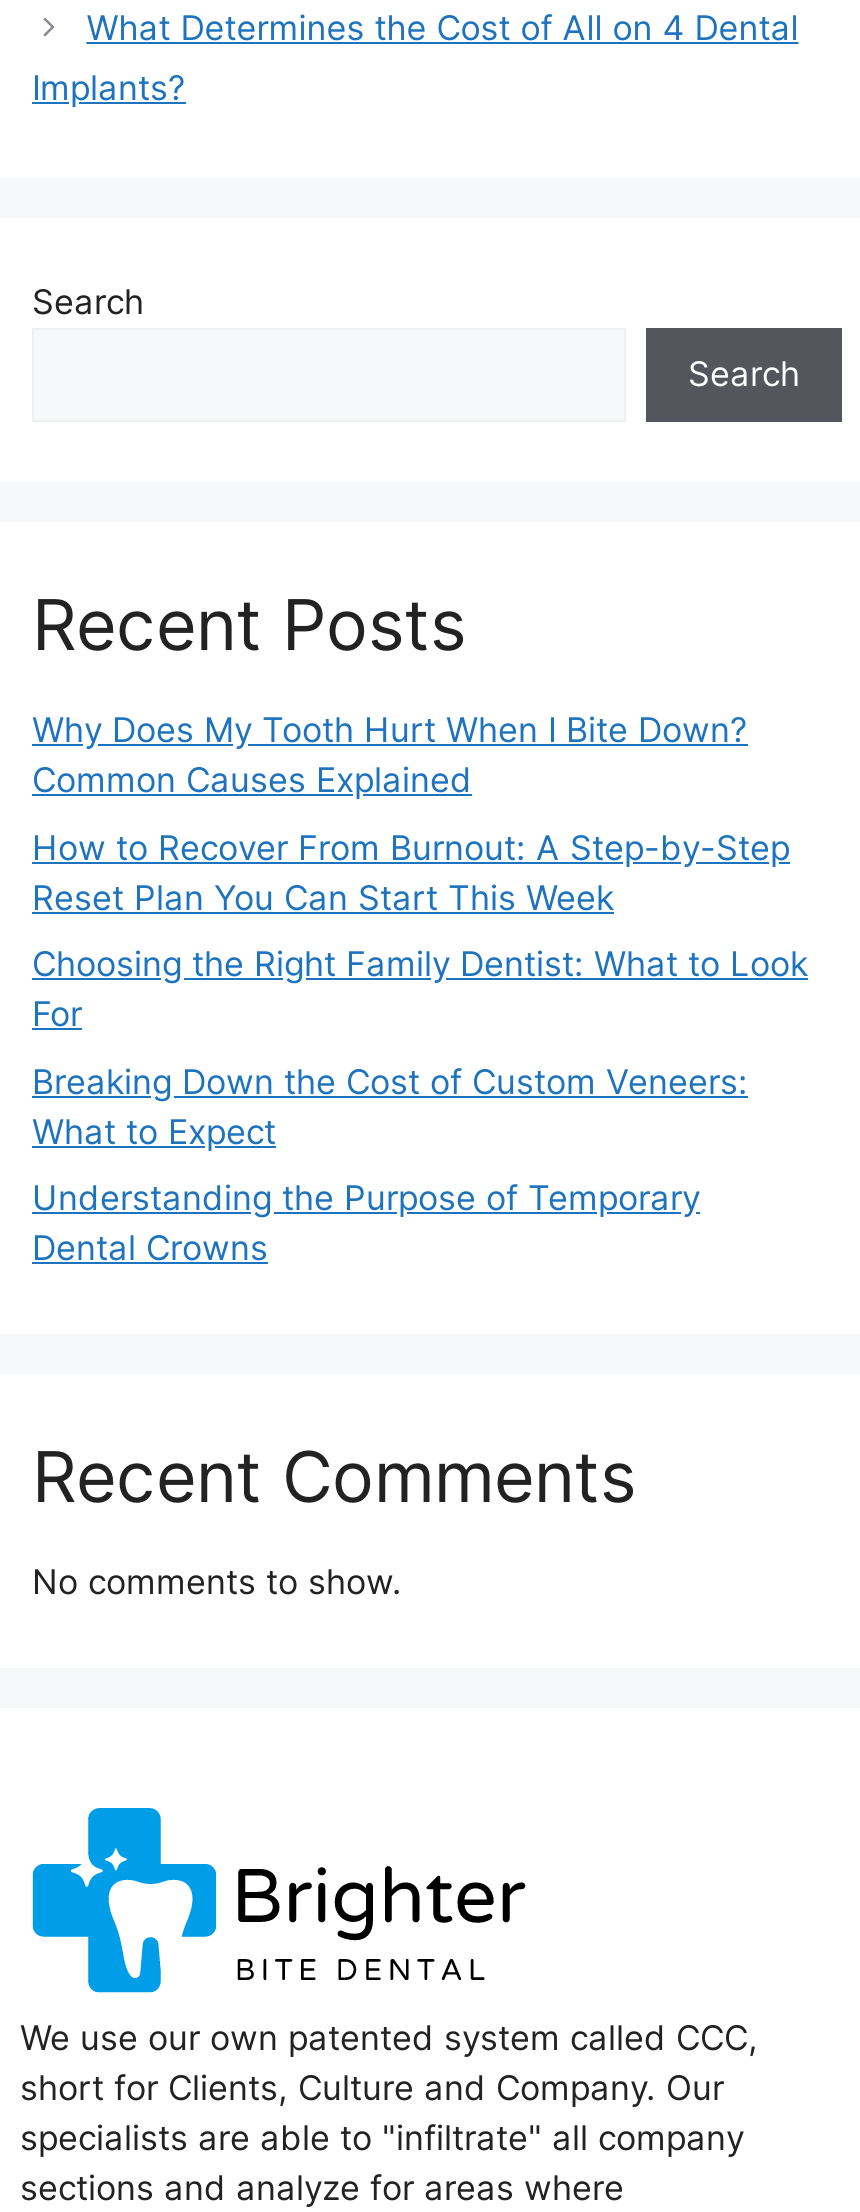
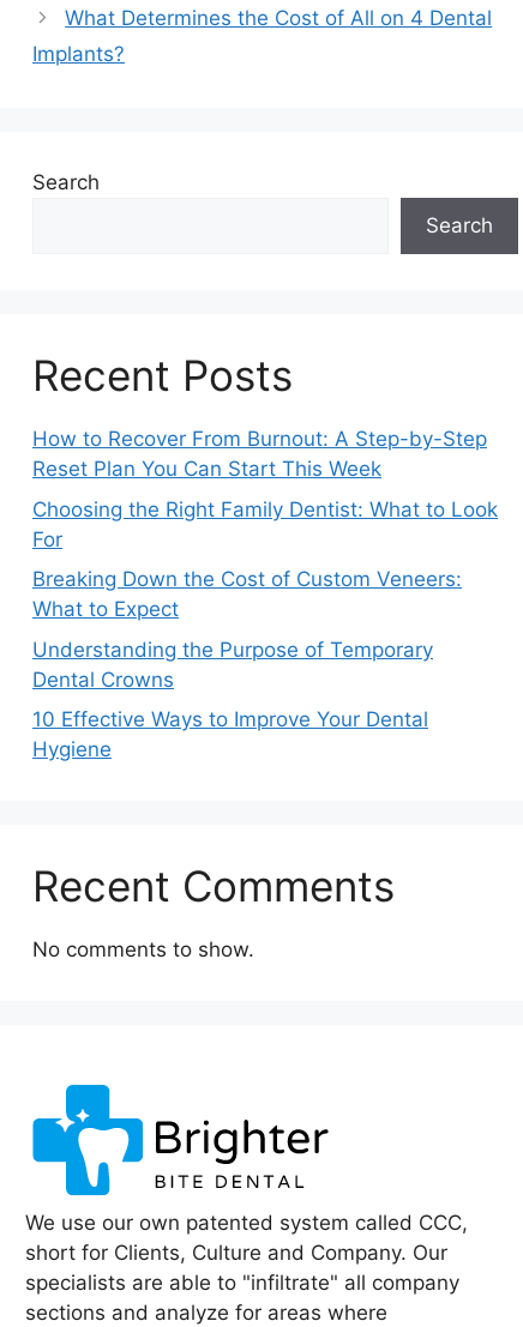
- Why Does My Tooth Hurt When I Bite Down?
- Common Causes Explained

moved up: How to Recover From Burnout: A Step-by-Step | Reset Plan You Can Start This Week | Choosing the Right Family Dentist: What to Look | For | Breaking Down the Cost of Custom Veneers: | What to Expect | Understanding the Purpose of Temporary | Dental Crowns

+ 10 Effective Ways to Improve Your Dental
+ Hygiene
